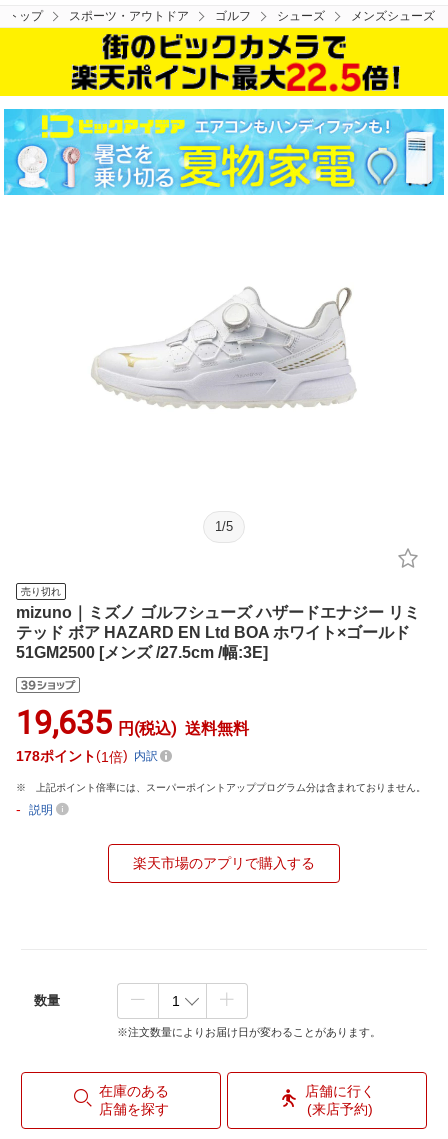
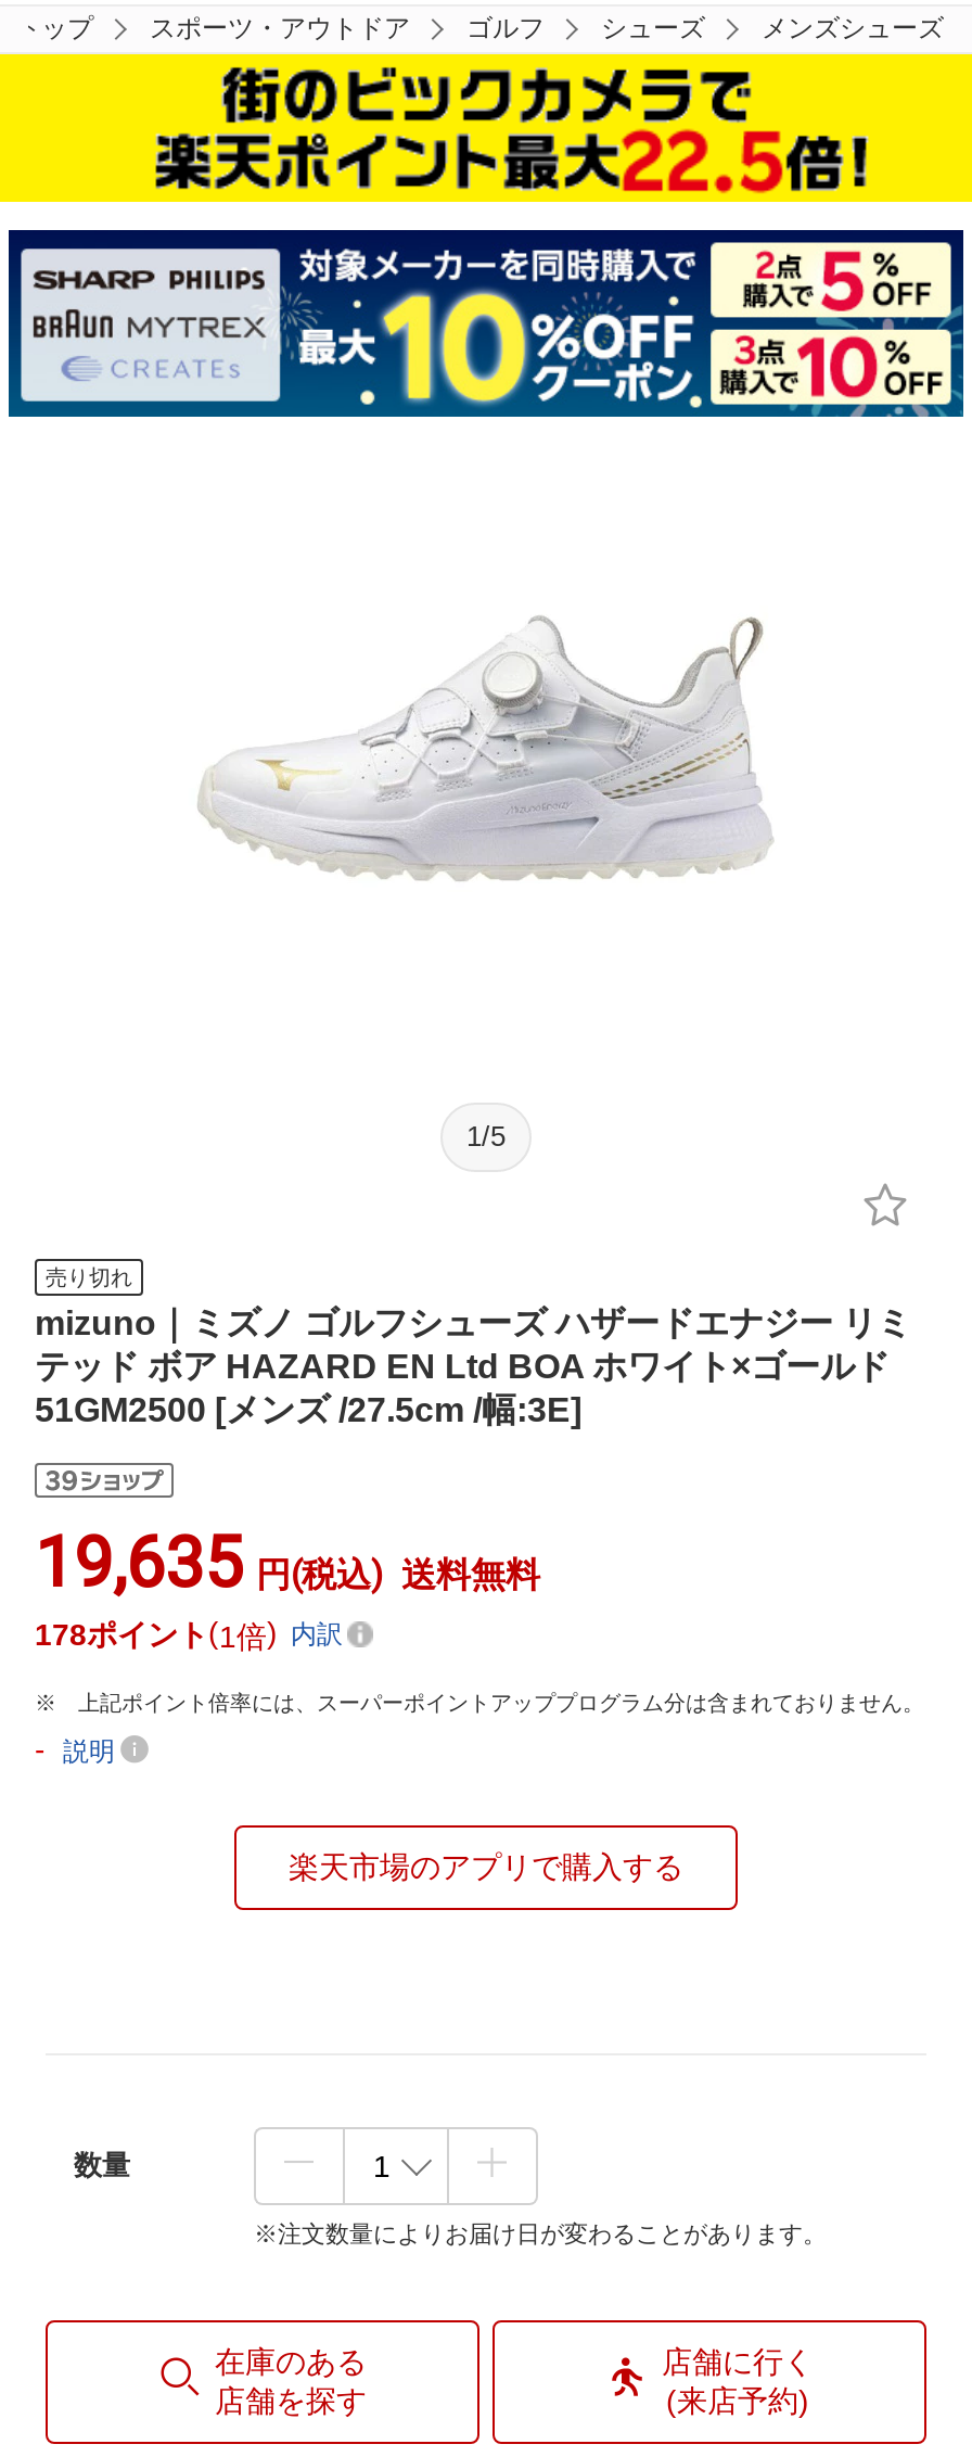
- [image]
+ [image]
